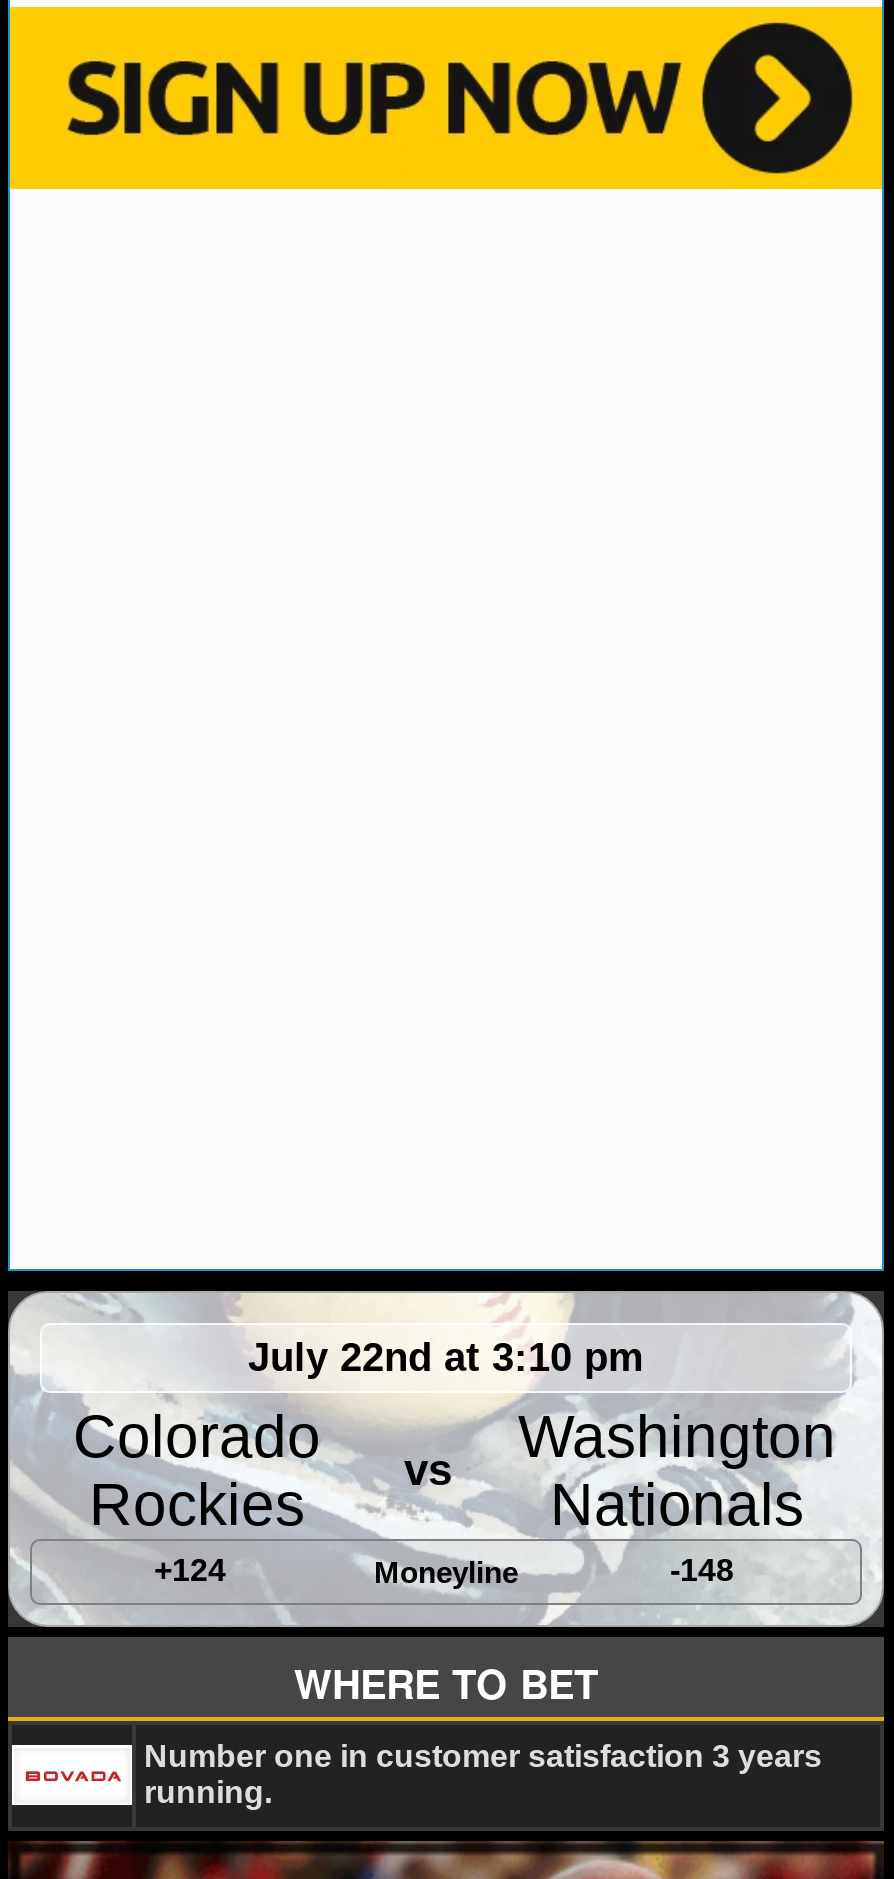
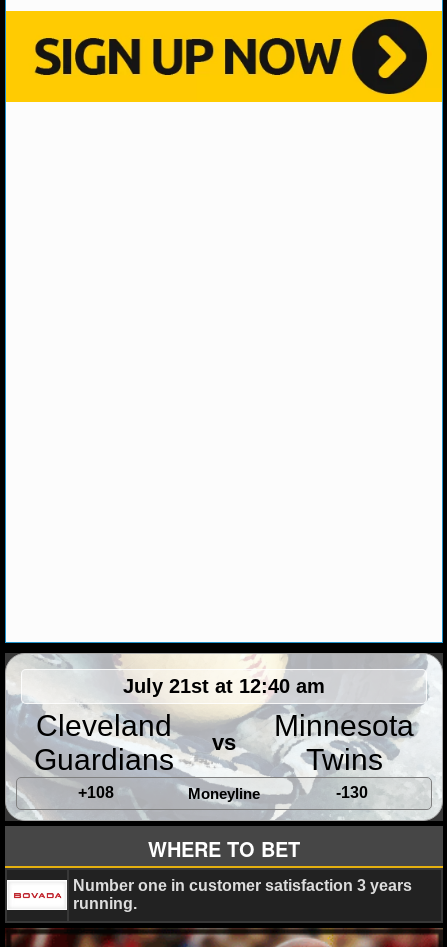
- July 22nd at 3:10 pm
- Colorado
- Rockies
+ July 21st at 12:40 am
+ Cleveland
+ Guardians

- Washington
- Nationals
- +124
+ Minnesota
+ Twins
+ +108

- -148
+ -130
